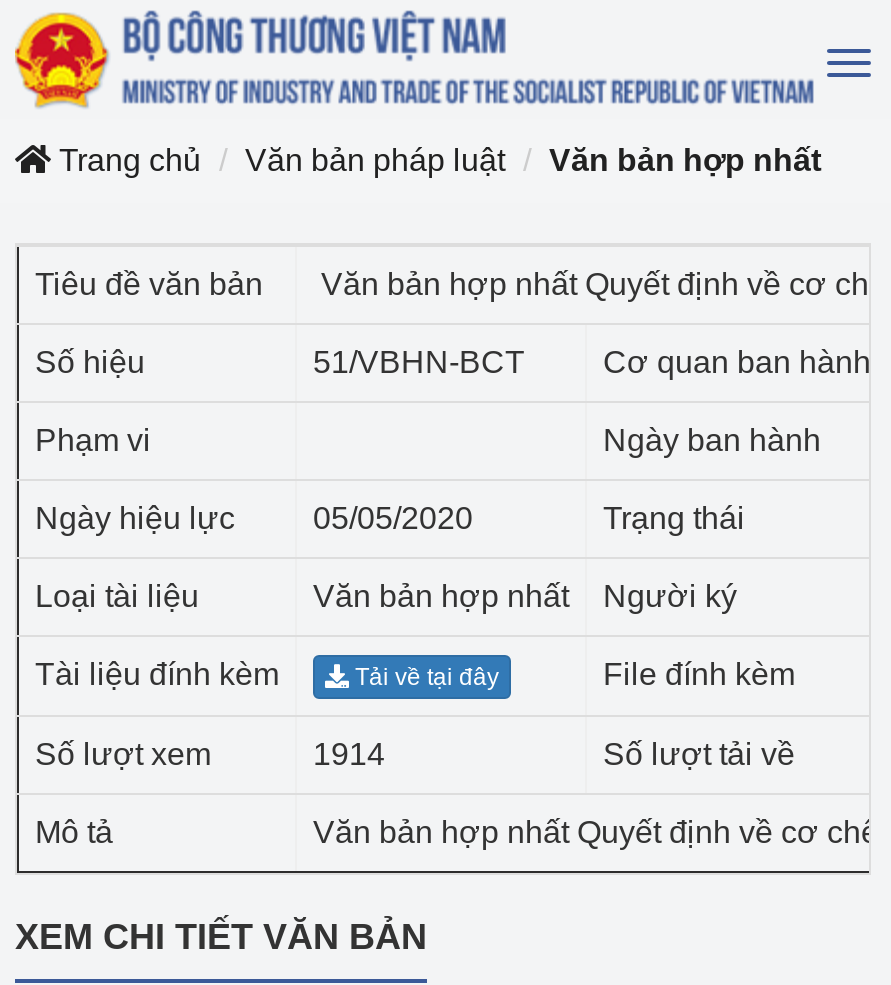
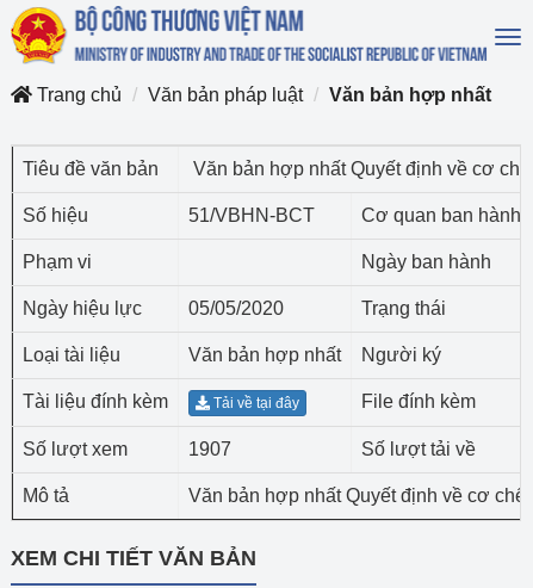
- 1914
+ 1907
